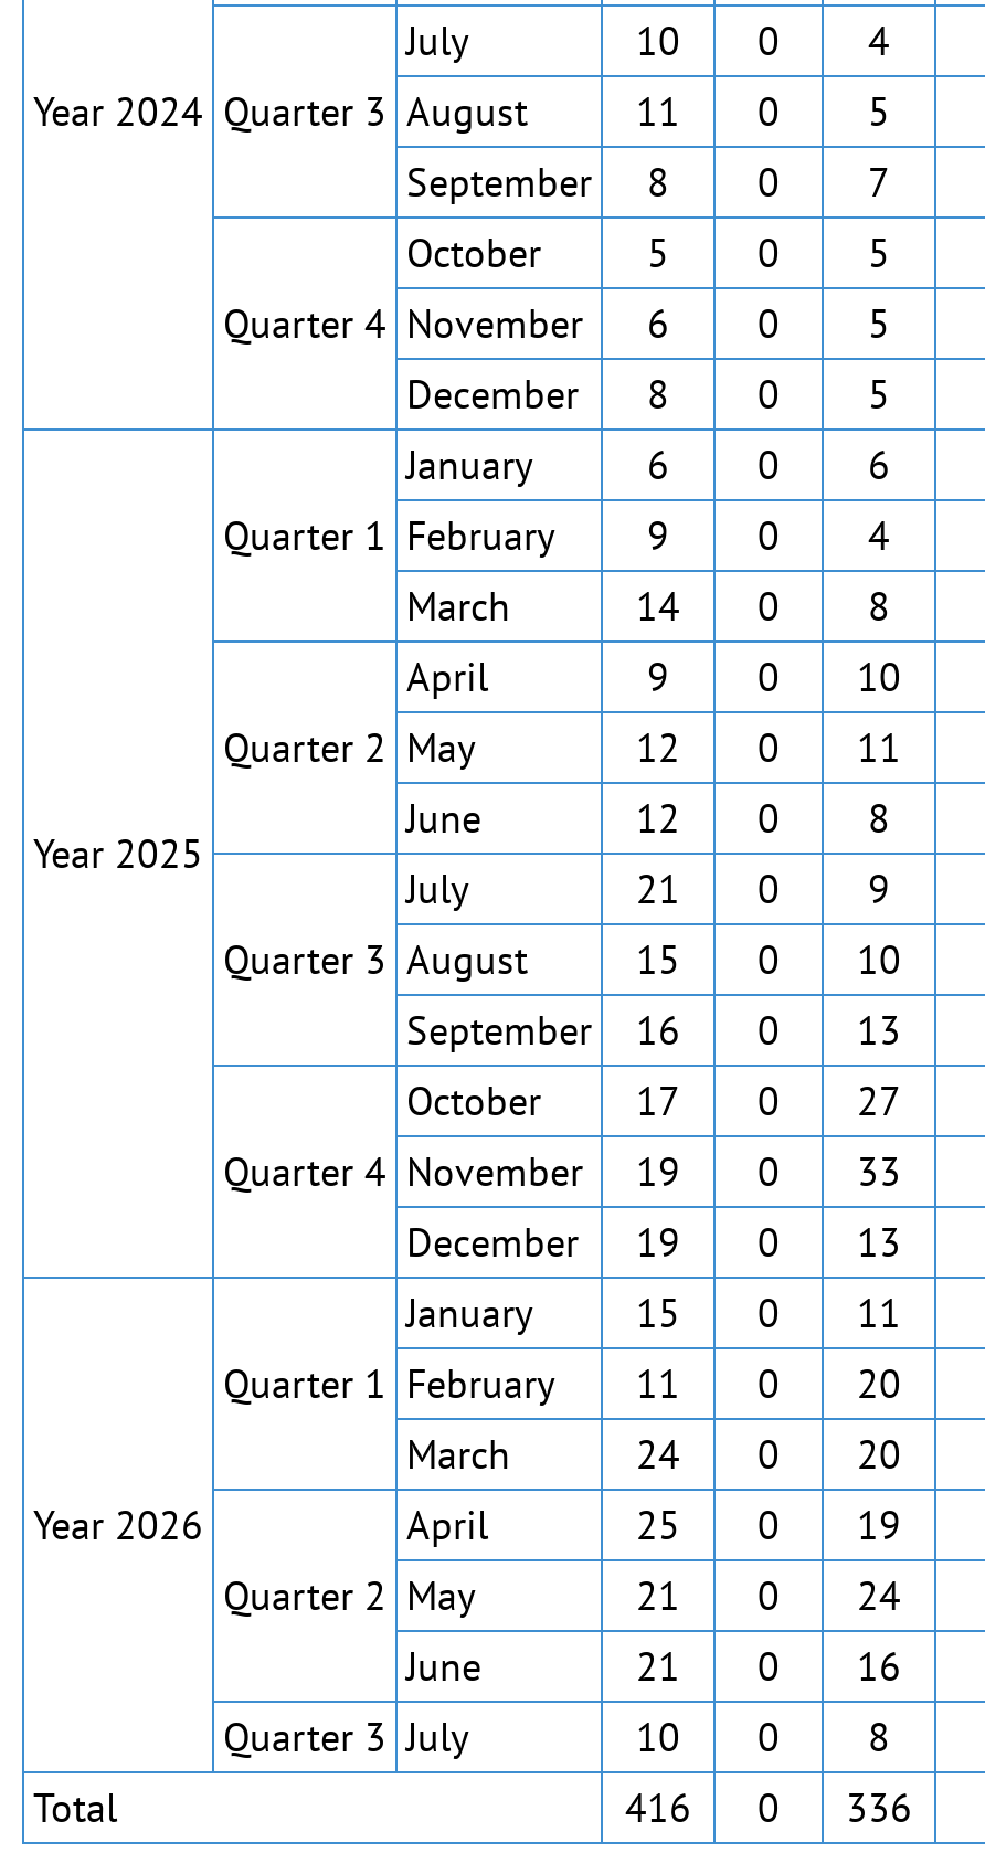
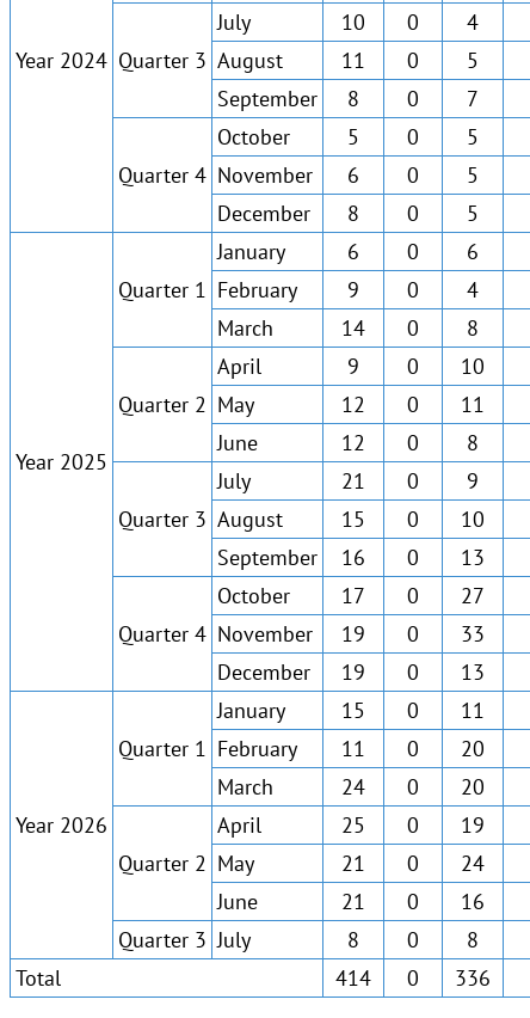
- 10
+ 8

- 416
+ 414
